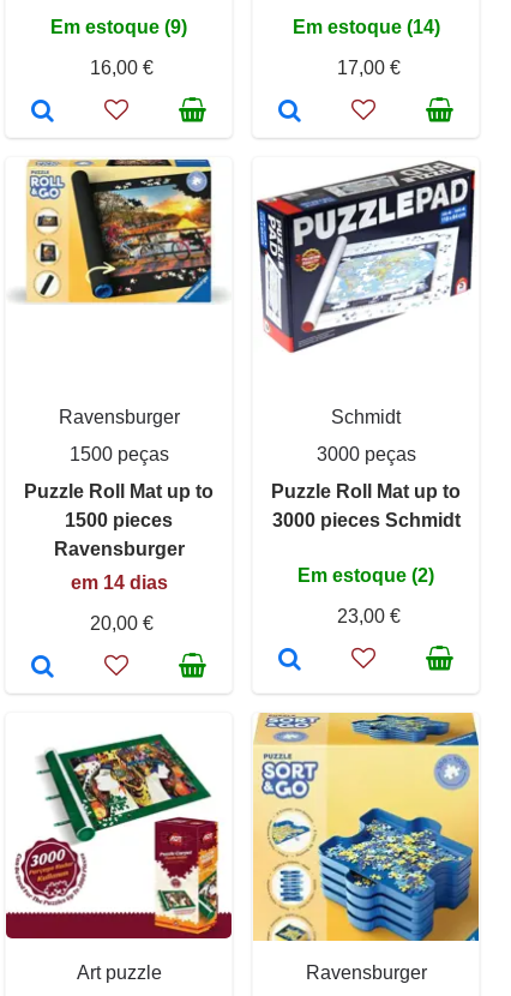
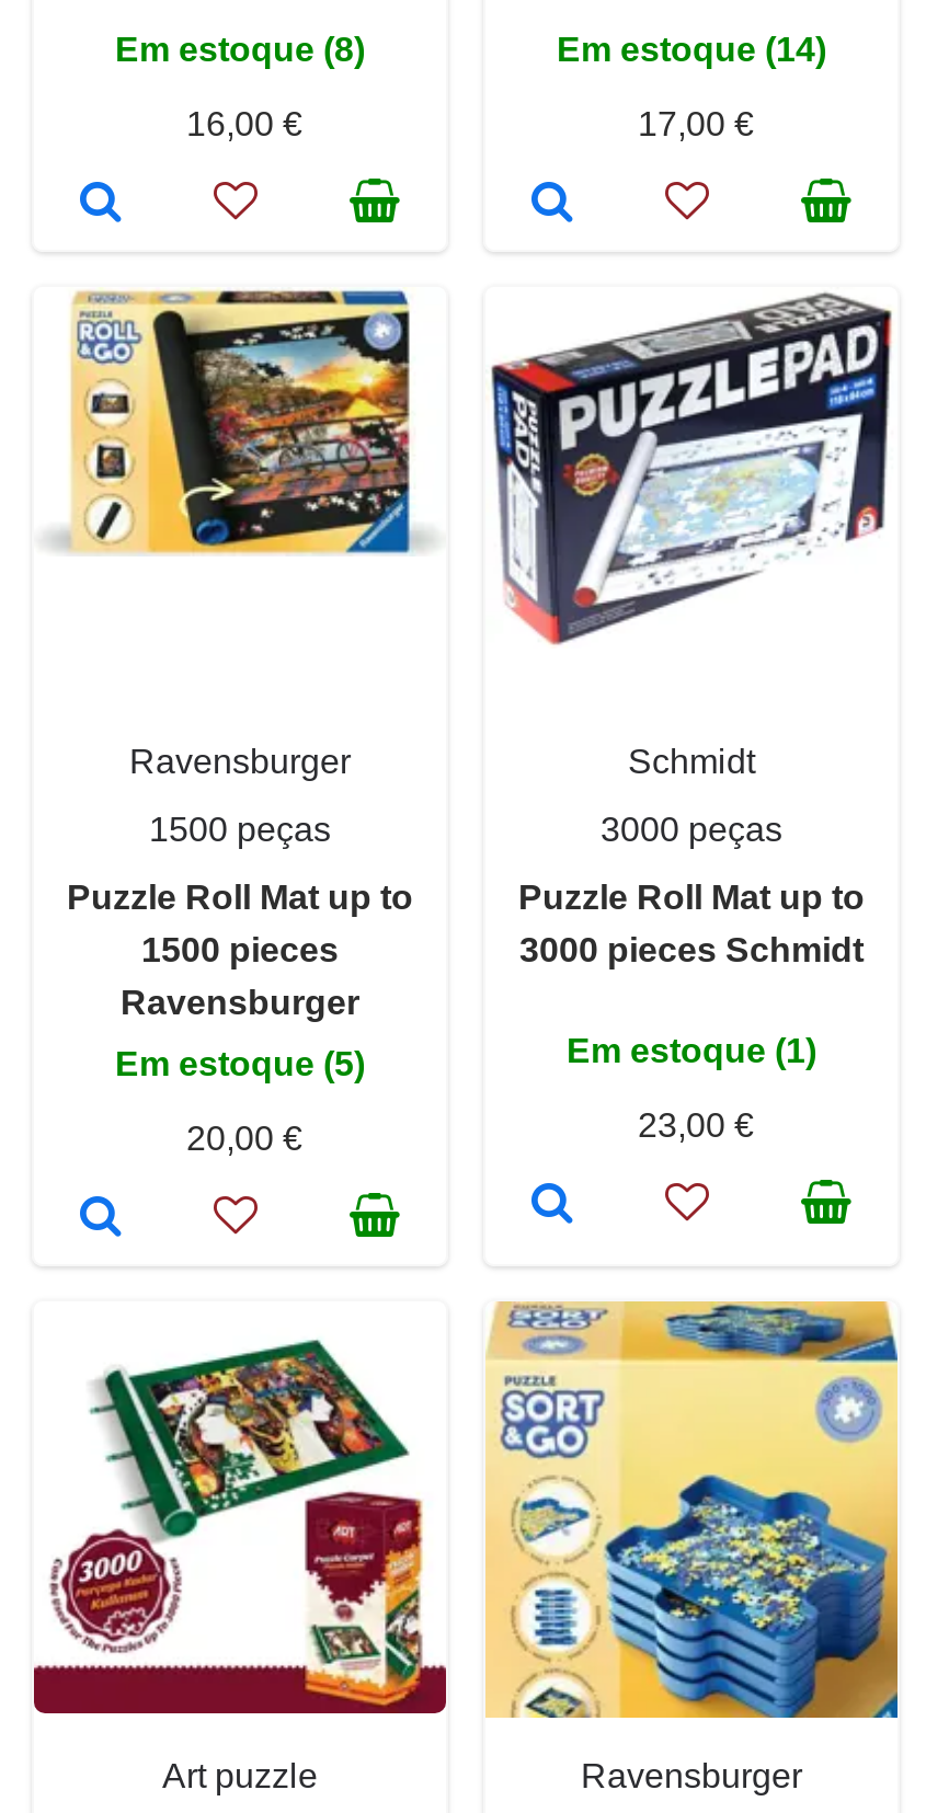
- Em estoque (9)
+ Em estoque (8)

- Em estoque (2)
+ Em estoque (1)

- em 14 dias
+ Em estoque (5)
